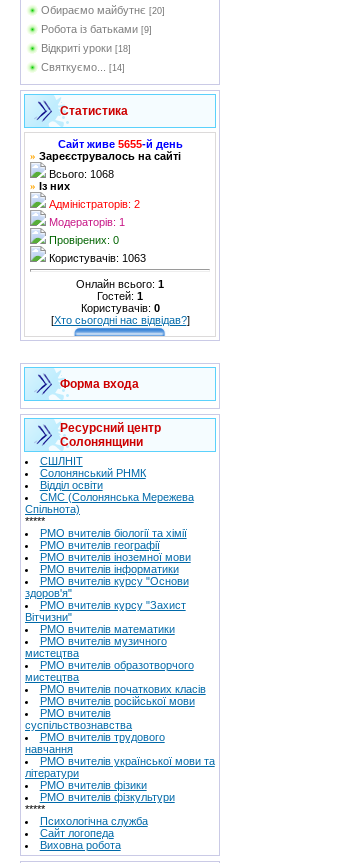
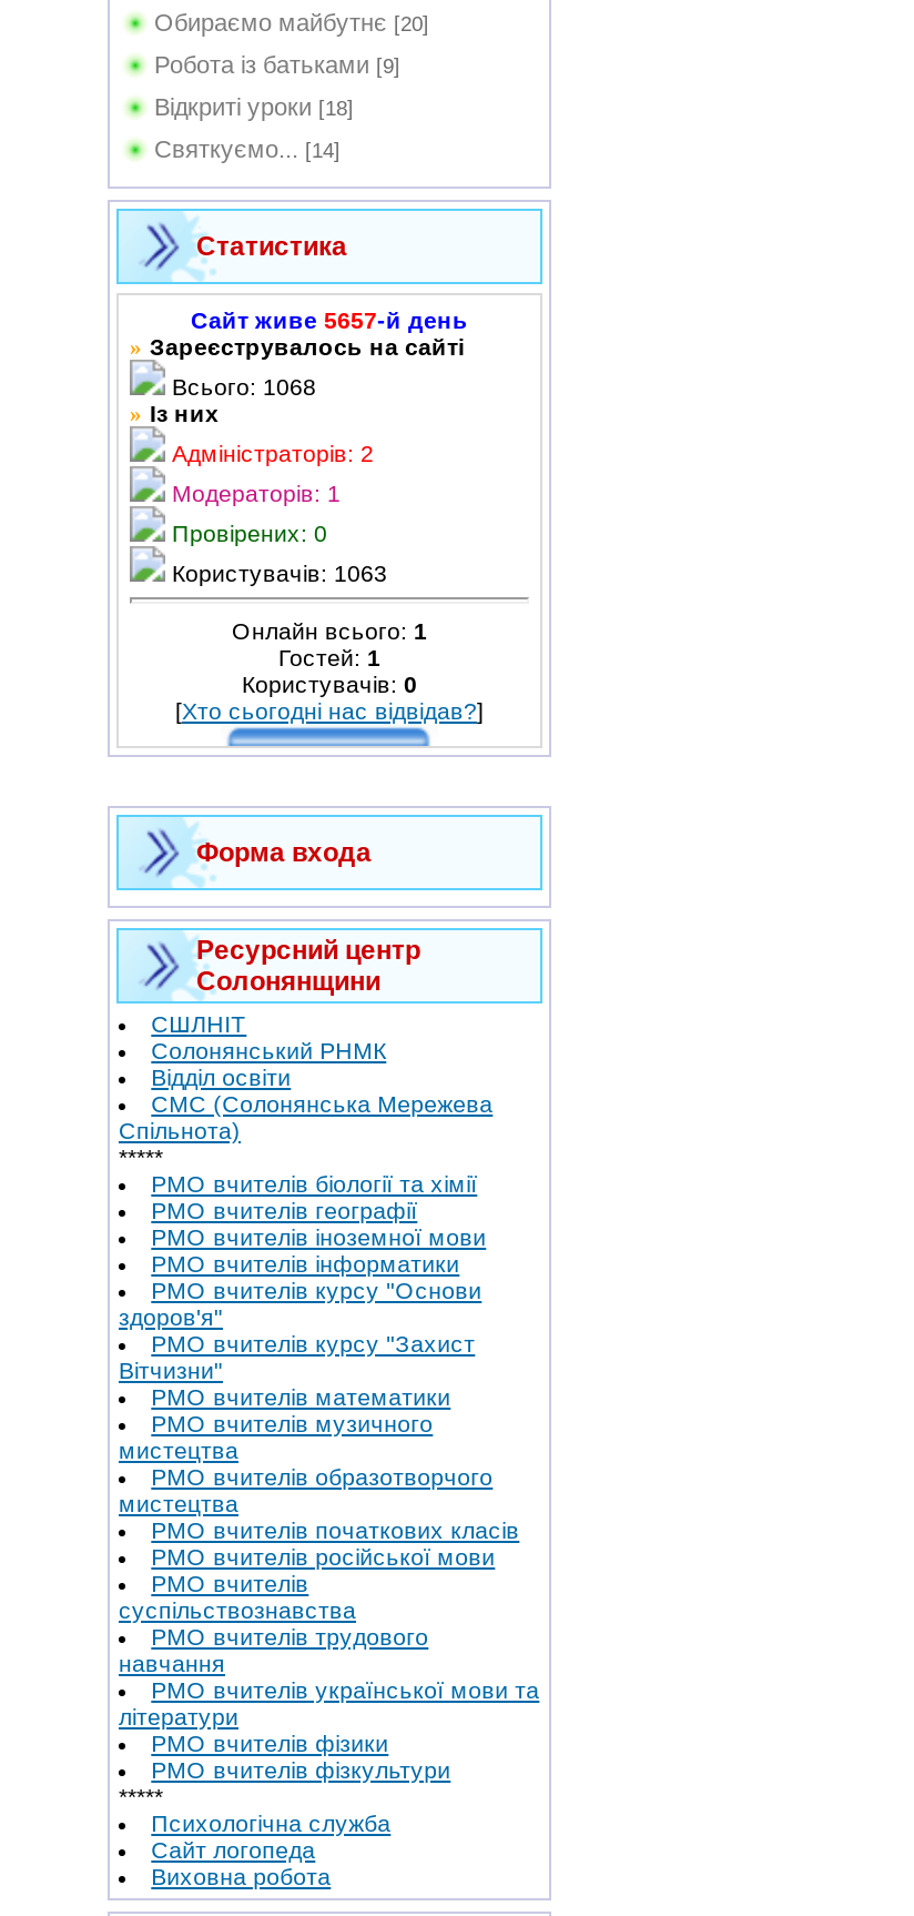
- Сайт живе 5655-й день
+ Сайт живе 5657-й день
